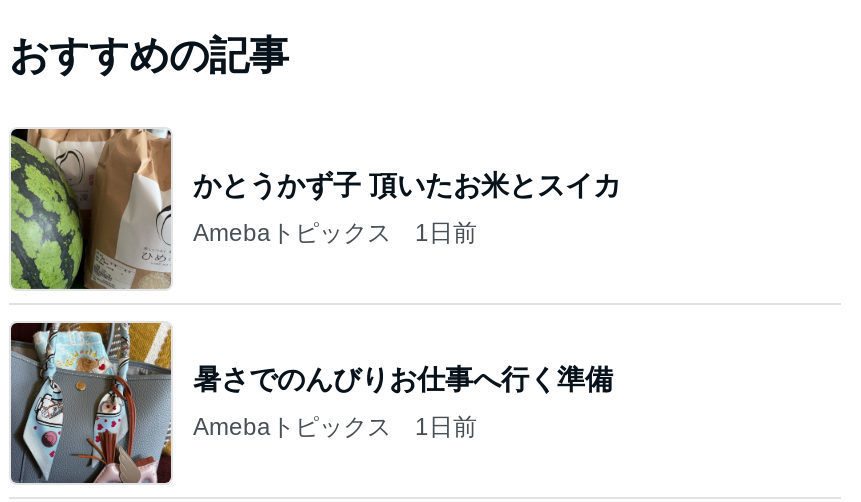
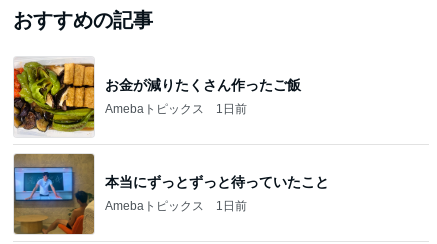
- [image]
- かとうかず子 頂いたお米とスイカ
+ [image]
+ お金が減りたくさん作ったご飯

- [image]
- 暑さでのんびりお仕事へ行く準備
+ [image]
+ 本当にずっとずっと待っていたこと
